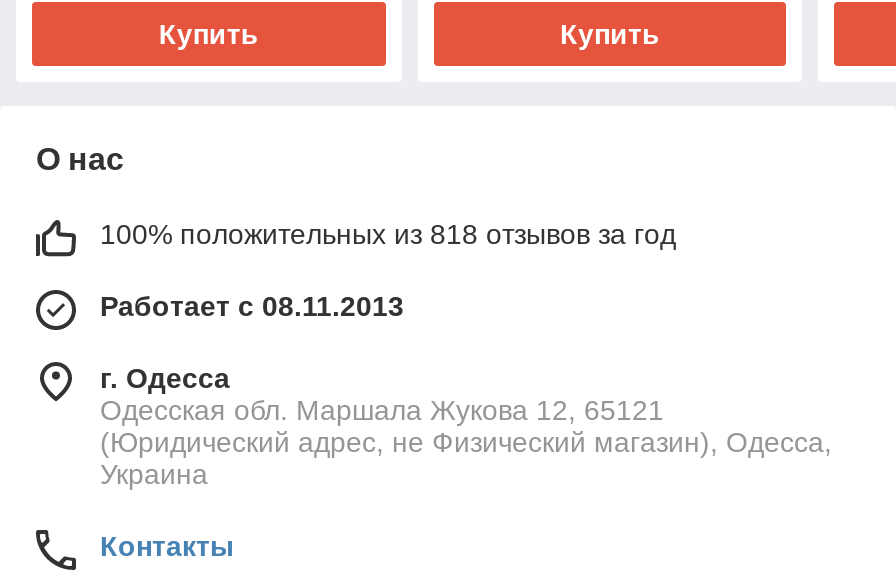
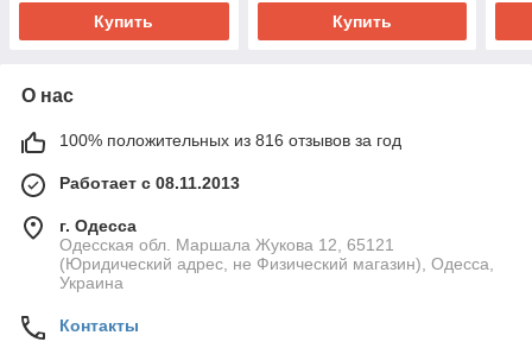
- 100% положительных из 818 отзывов за год
+ 100% положительных из 816 отзывов за год
